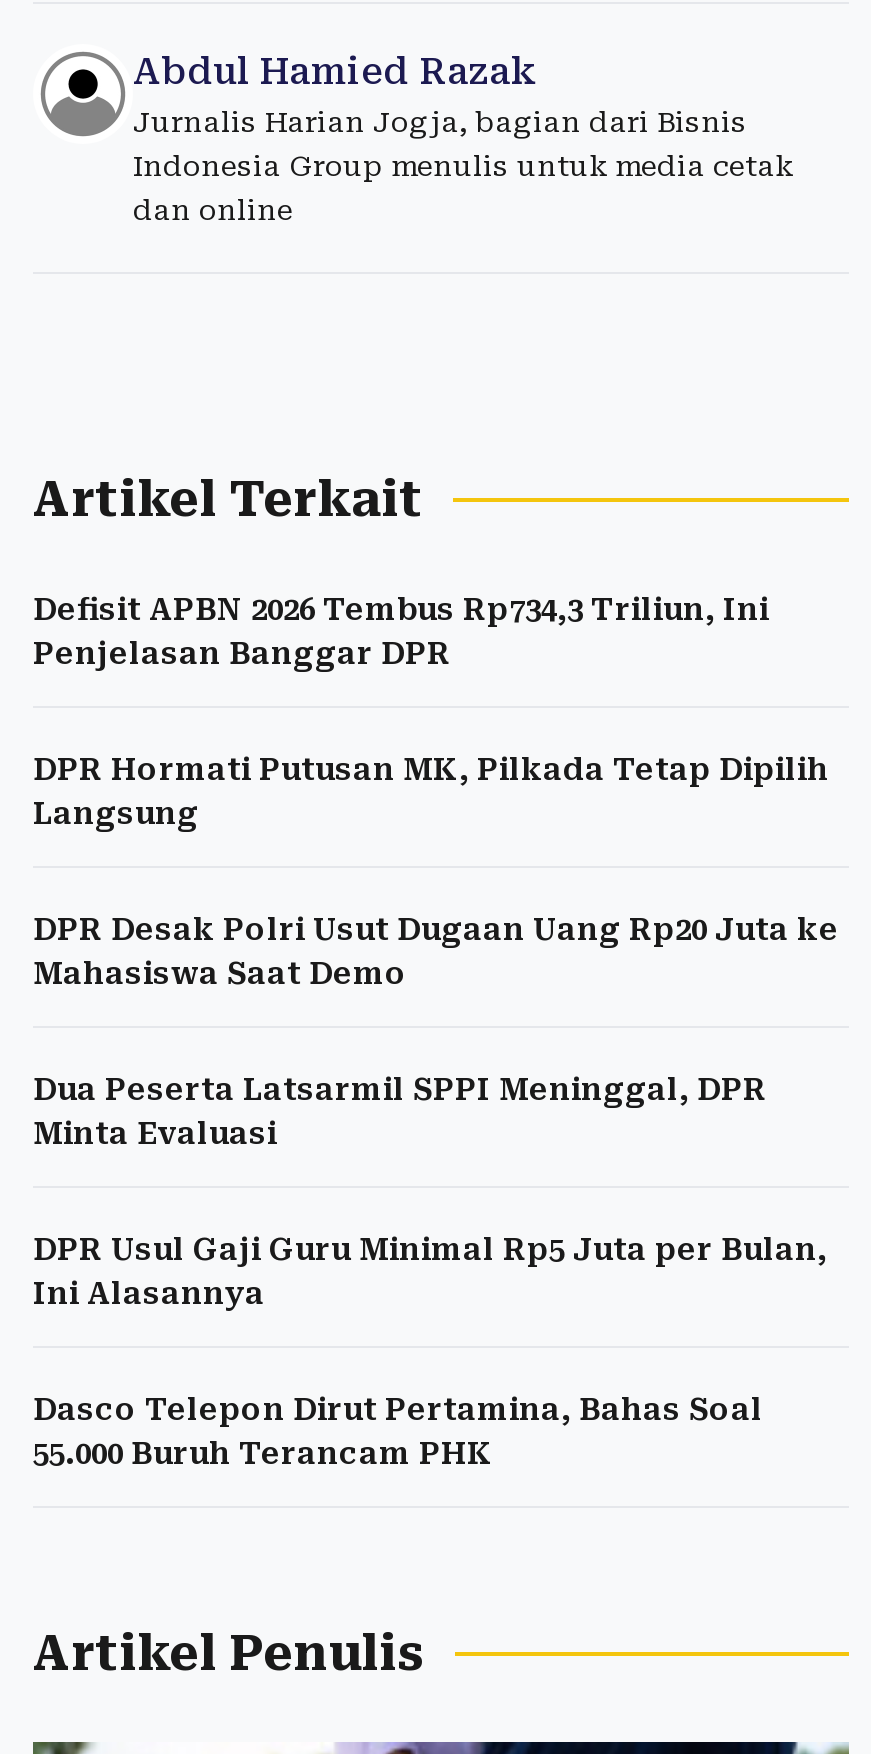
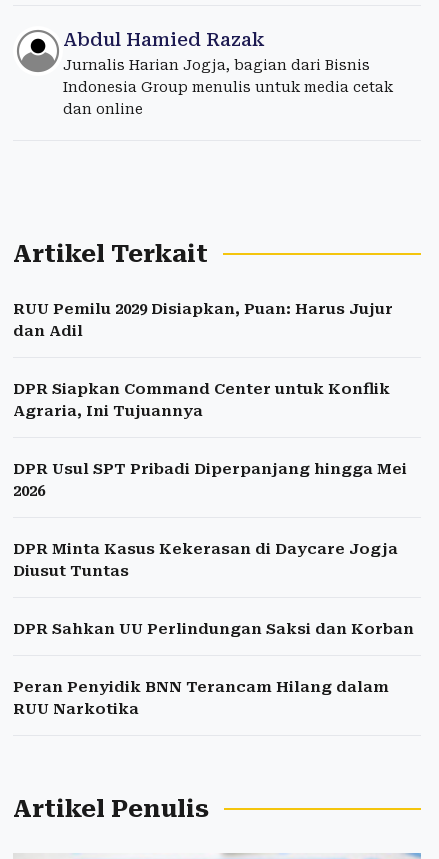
- Defisit APBN 2026 Tembus Rp734,3 Triliun, Ini
- Penjelasan Banggar DPR
+ RUU Pemilu 2029 Disiapkan, Puan: Harus Jujur
+ dan Adil

- DPR Hormati Putusan MK, Pilkada Tetap Dipilih
- Langsung
+ DPR Siapkan Command Center untuk Konflik
+ Agraria, Ini Tujuannya

- DPR Desak Polri Usut Dugaan Uang Rp20 Juta ke
- Mahasiswa Saat Demo
+ DPR Usul SPT Pribadi Diperpanjang hingga Mei
+ 2026

- Dua Peserta Latsarmil SPPI Meninggal, DPR
- Minta Evaluasi
+ DPR Minta Kasus Kekerasan di Daycare Jogja
+ Diusut Tuntas

- DPR Usul Gaji Guru Minimal Rp5 Juta per Bulan,
- Ini Alasannya
+ DPR Sahkan UU Perlindungan Saksi dan Korban

- Dasco Telepon Dirut Pertamina, Bahas Soal
- 55.000 Buruh Terancam PHK
+ Peran Penyidik BNN Terancam Hilang dalam
+ RUU Narkotika
